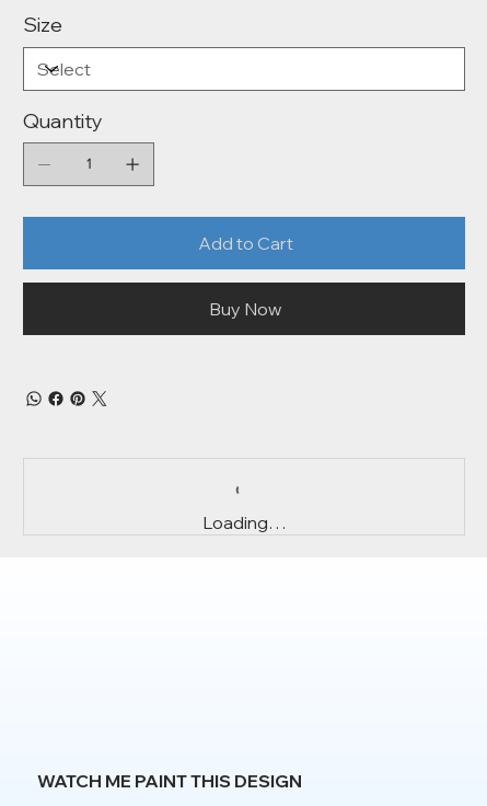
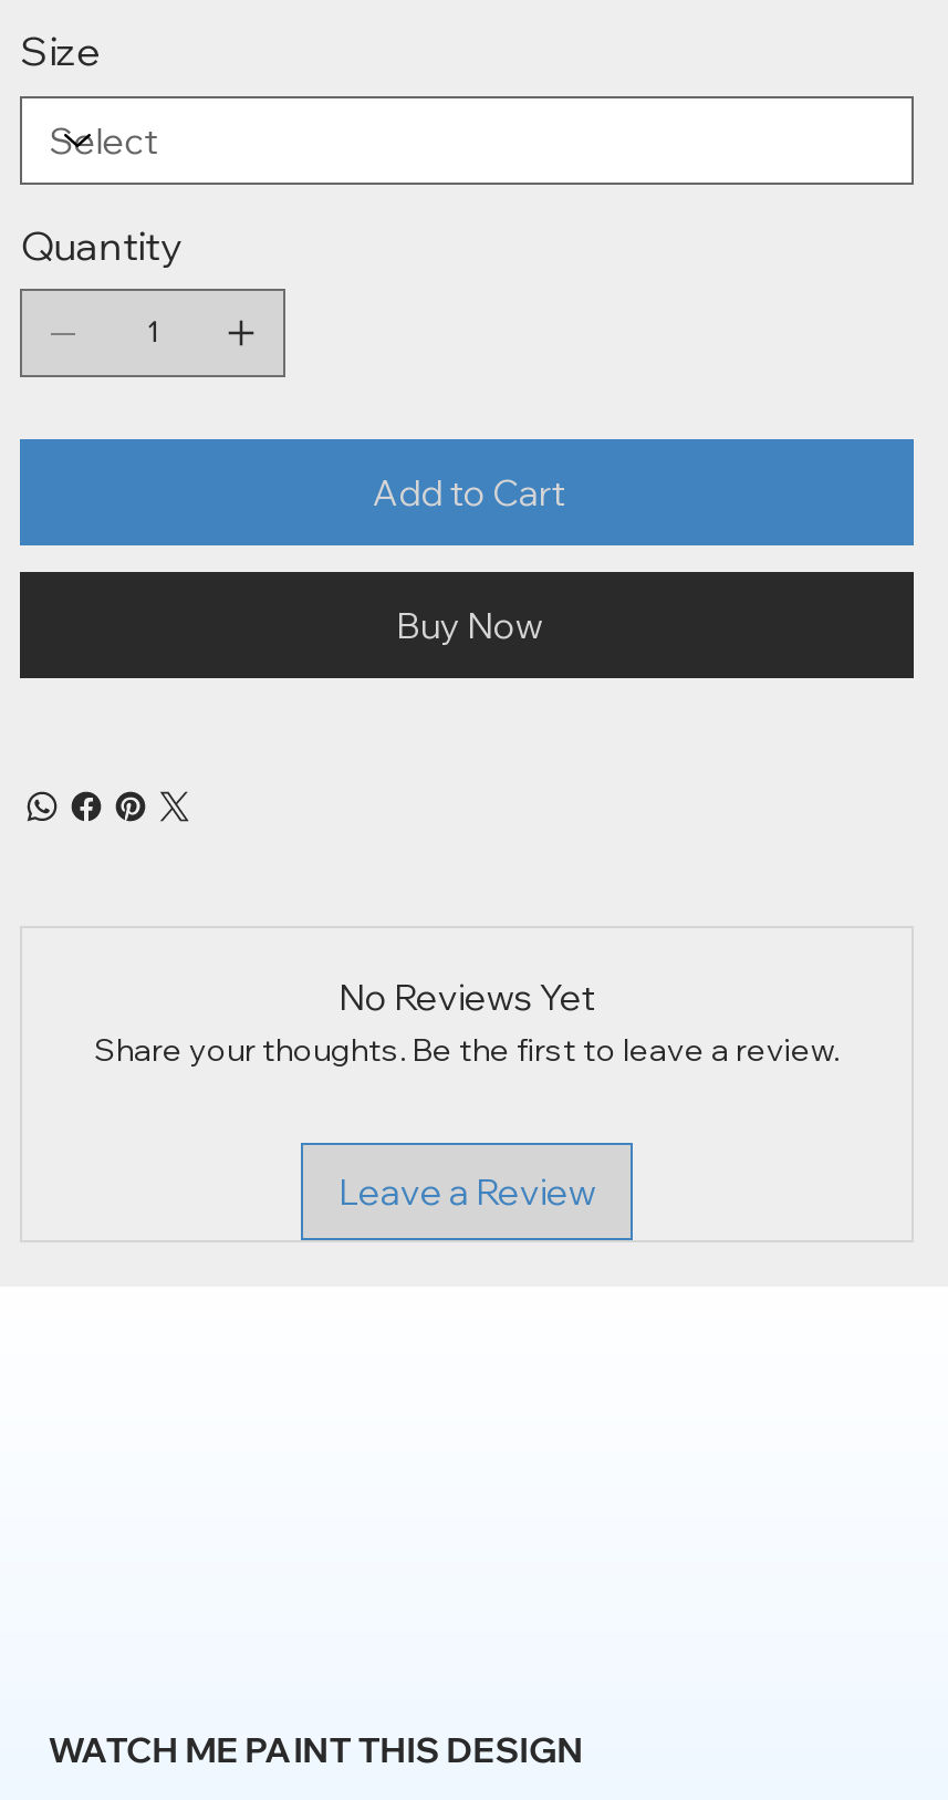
- Loading…
+ No Reviews Yet
+ Share your thoughts. Be the first to leave a review.
+ Leave a Review
